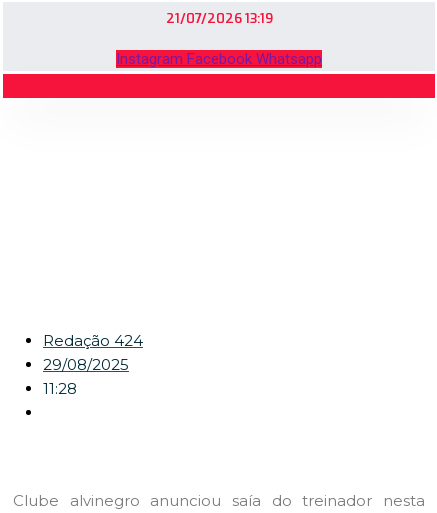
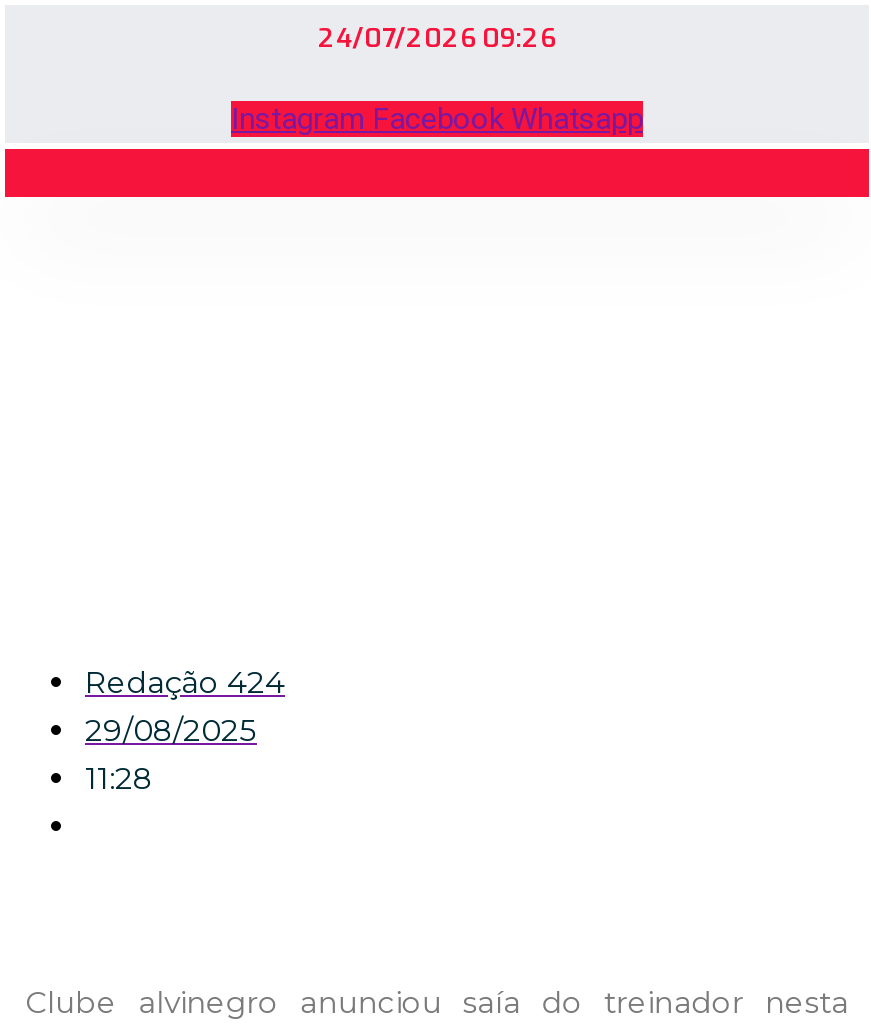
- 21/07/2026 13:19
+ 24/07/2026 09:26
